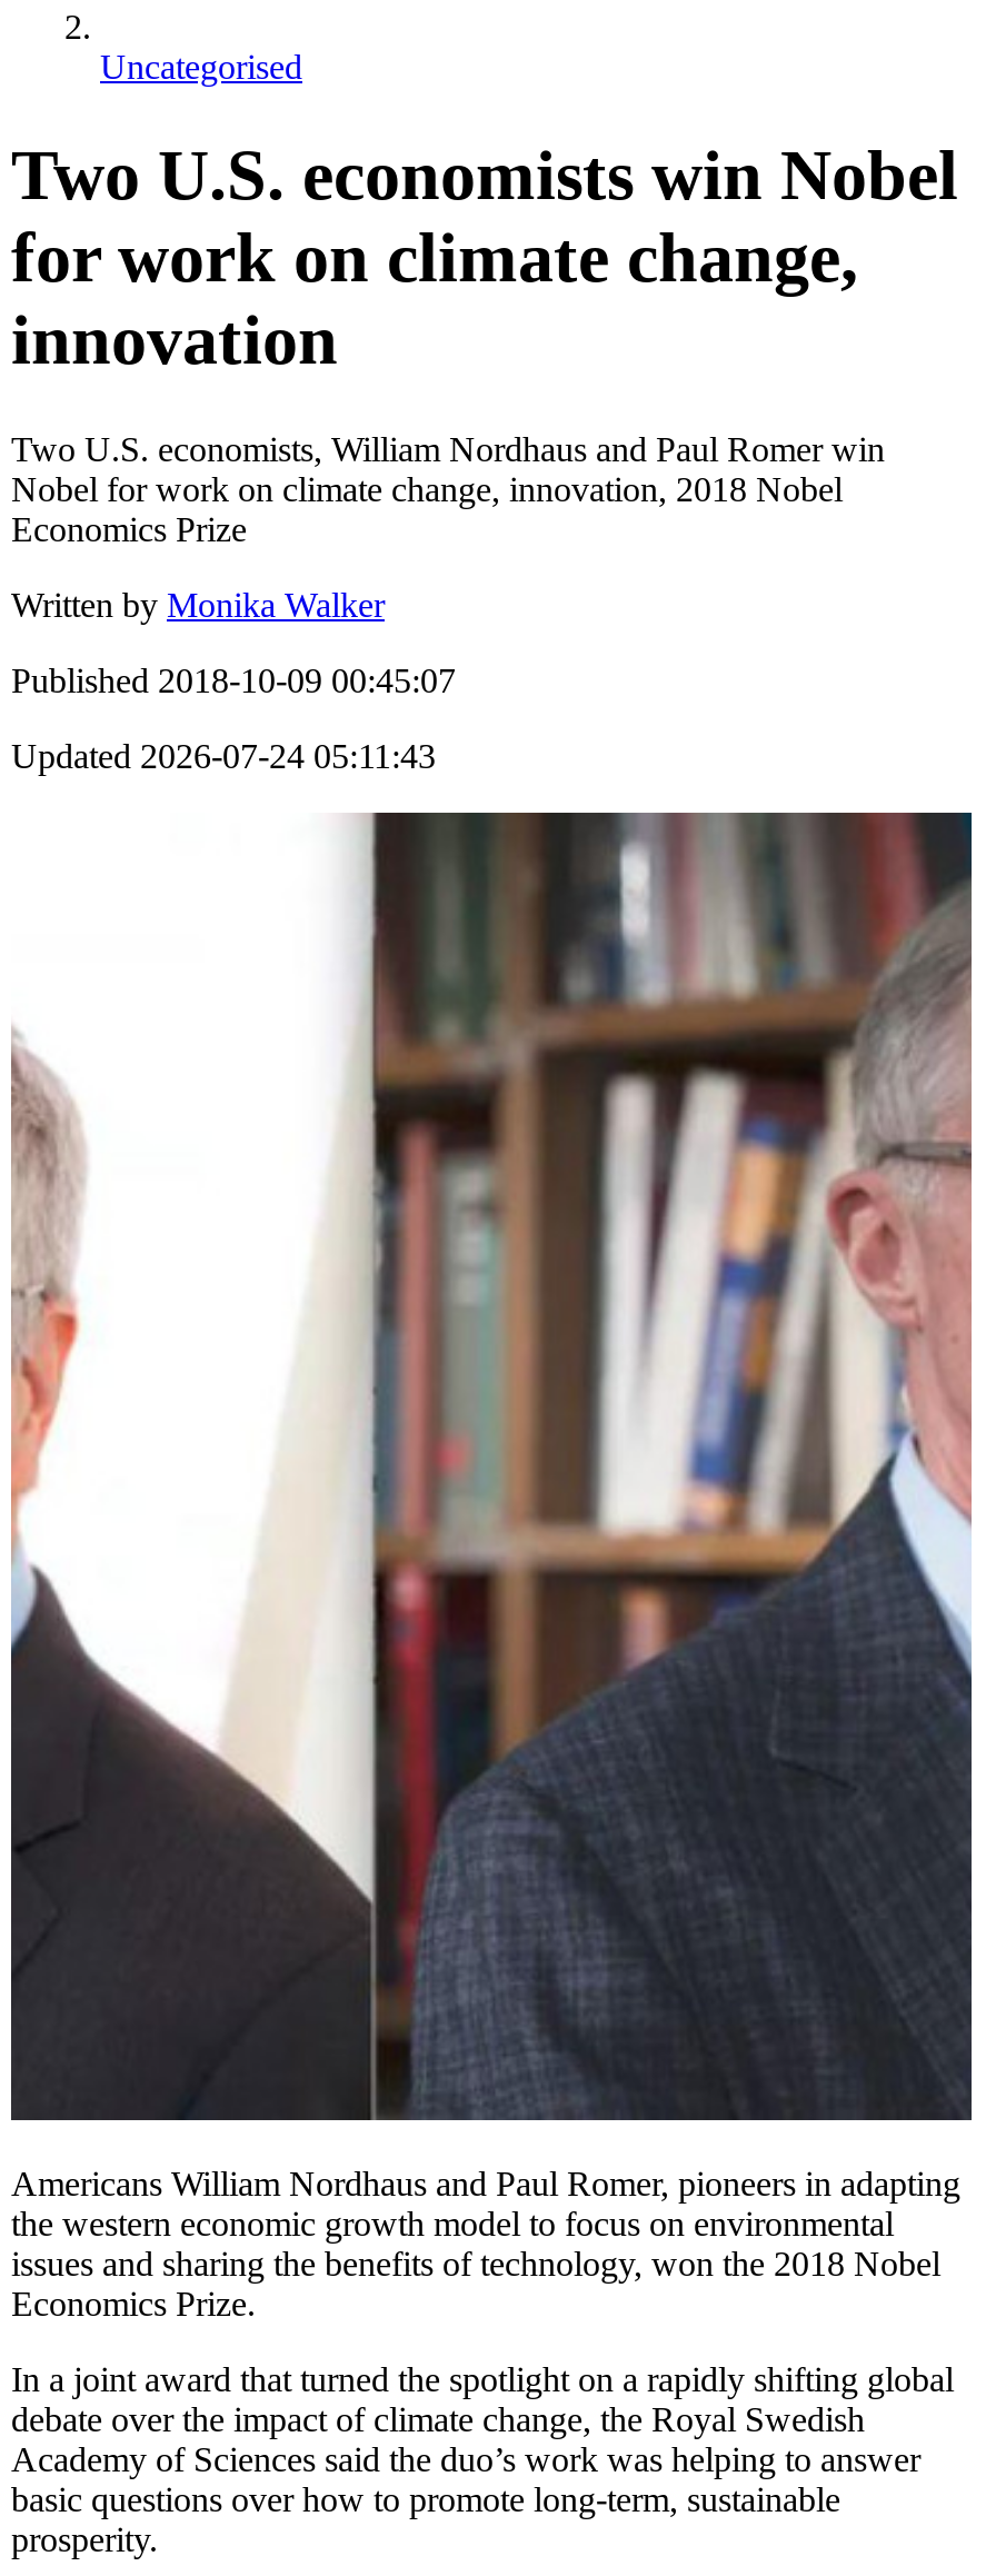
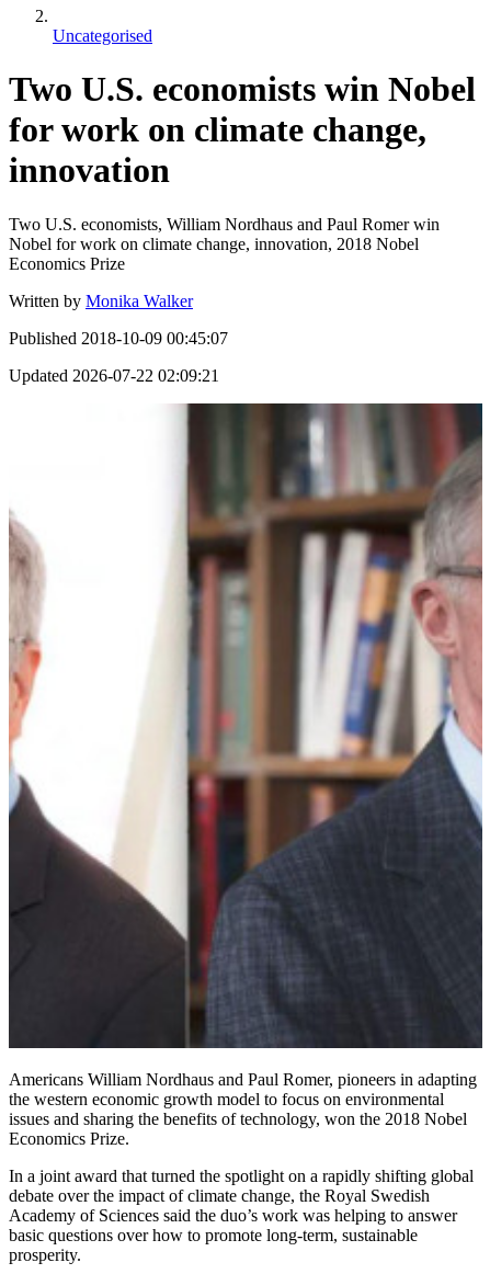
- Updated 2026-07-24 05:11:43
+ Updated 2026-07-22 02:09:21
